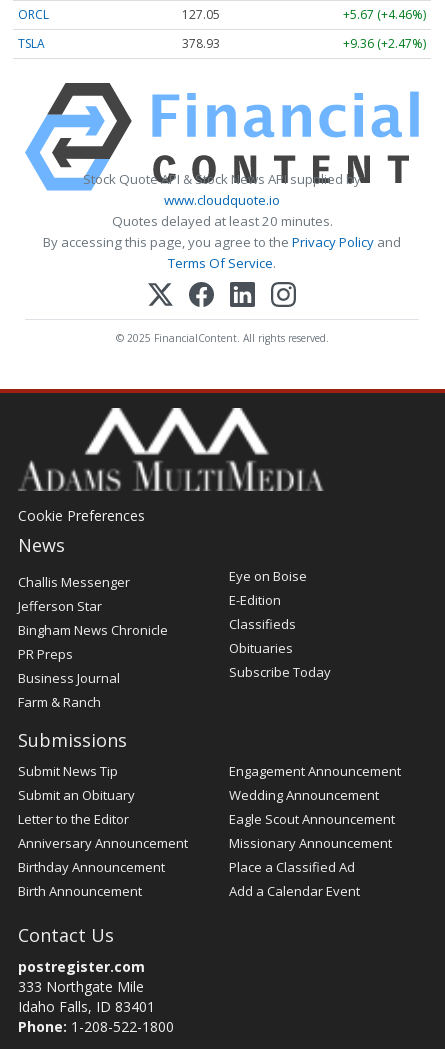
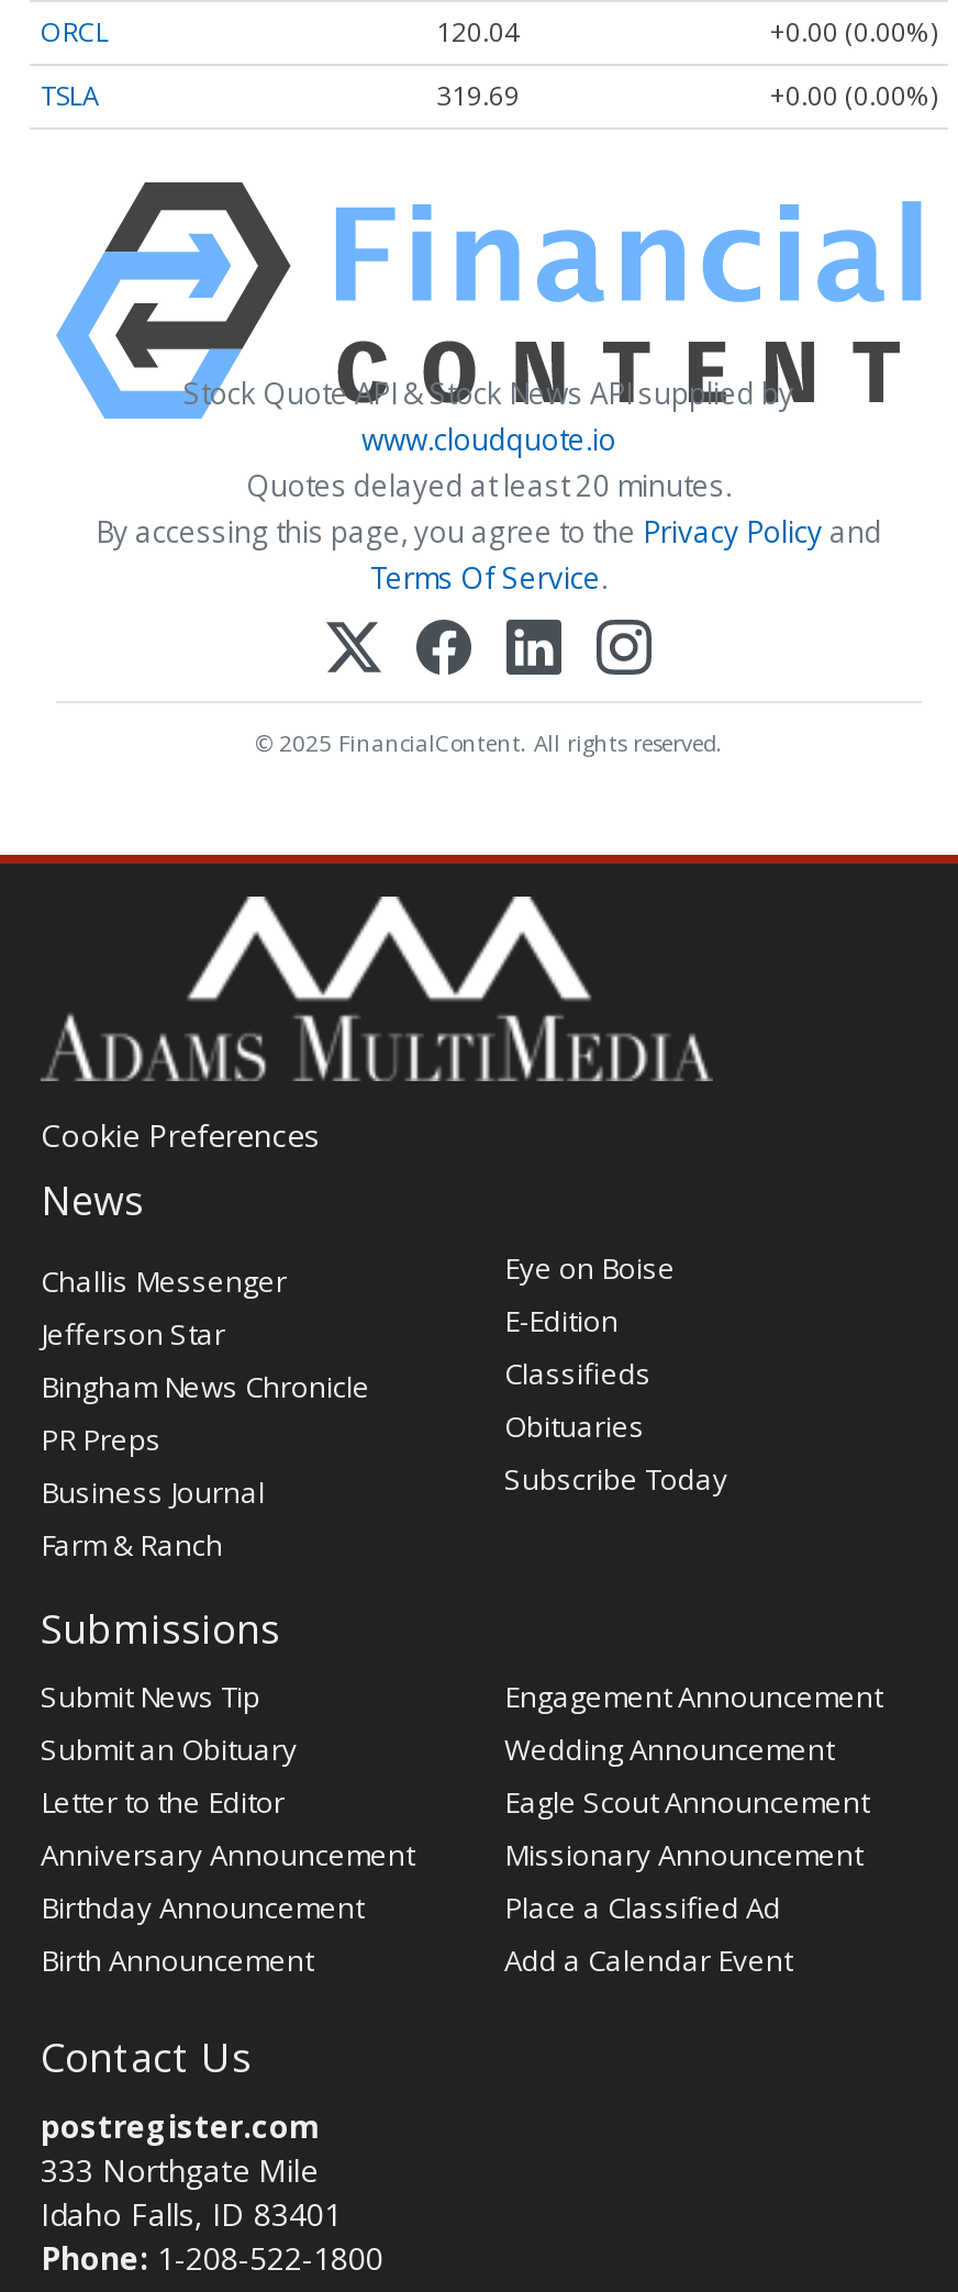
- 127.05
+ 120.04

- +5.67 (+4.46%)
+ +0.00 (0.00%)

- 378.93
+ 319.69

- +9.36 (+2.47%)
+ +0.00 (0.00%)
